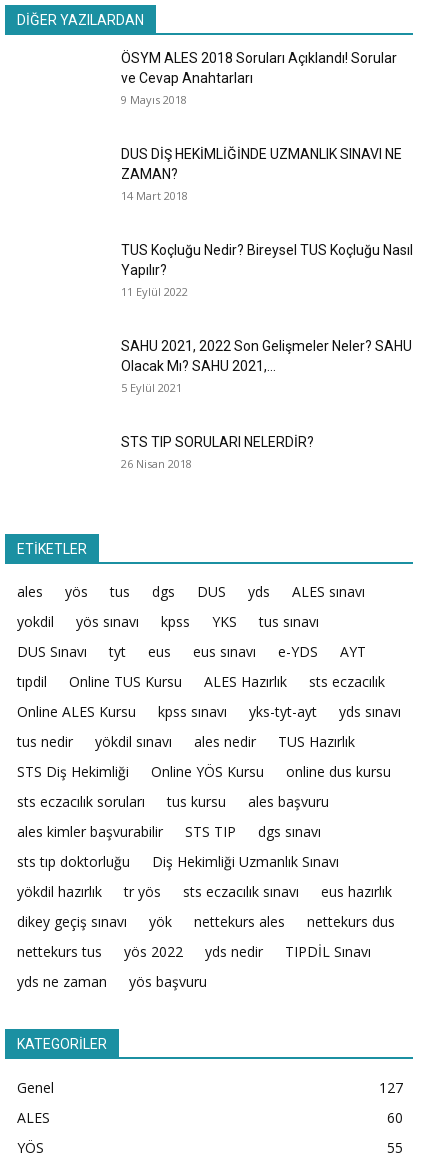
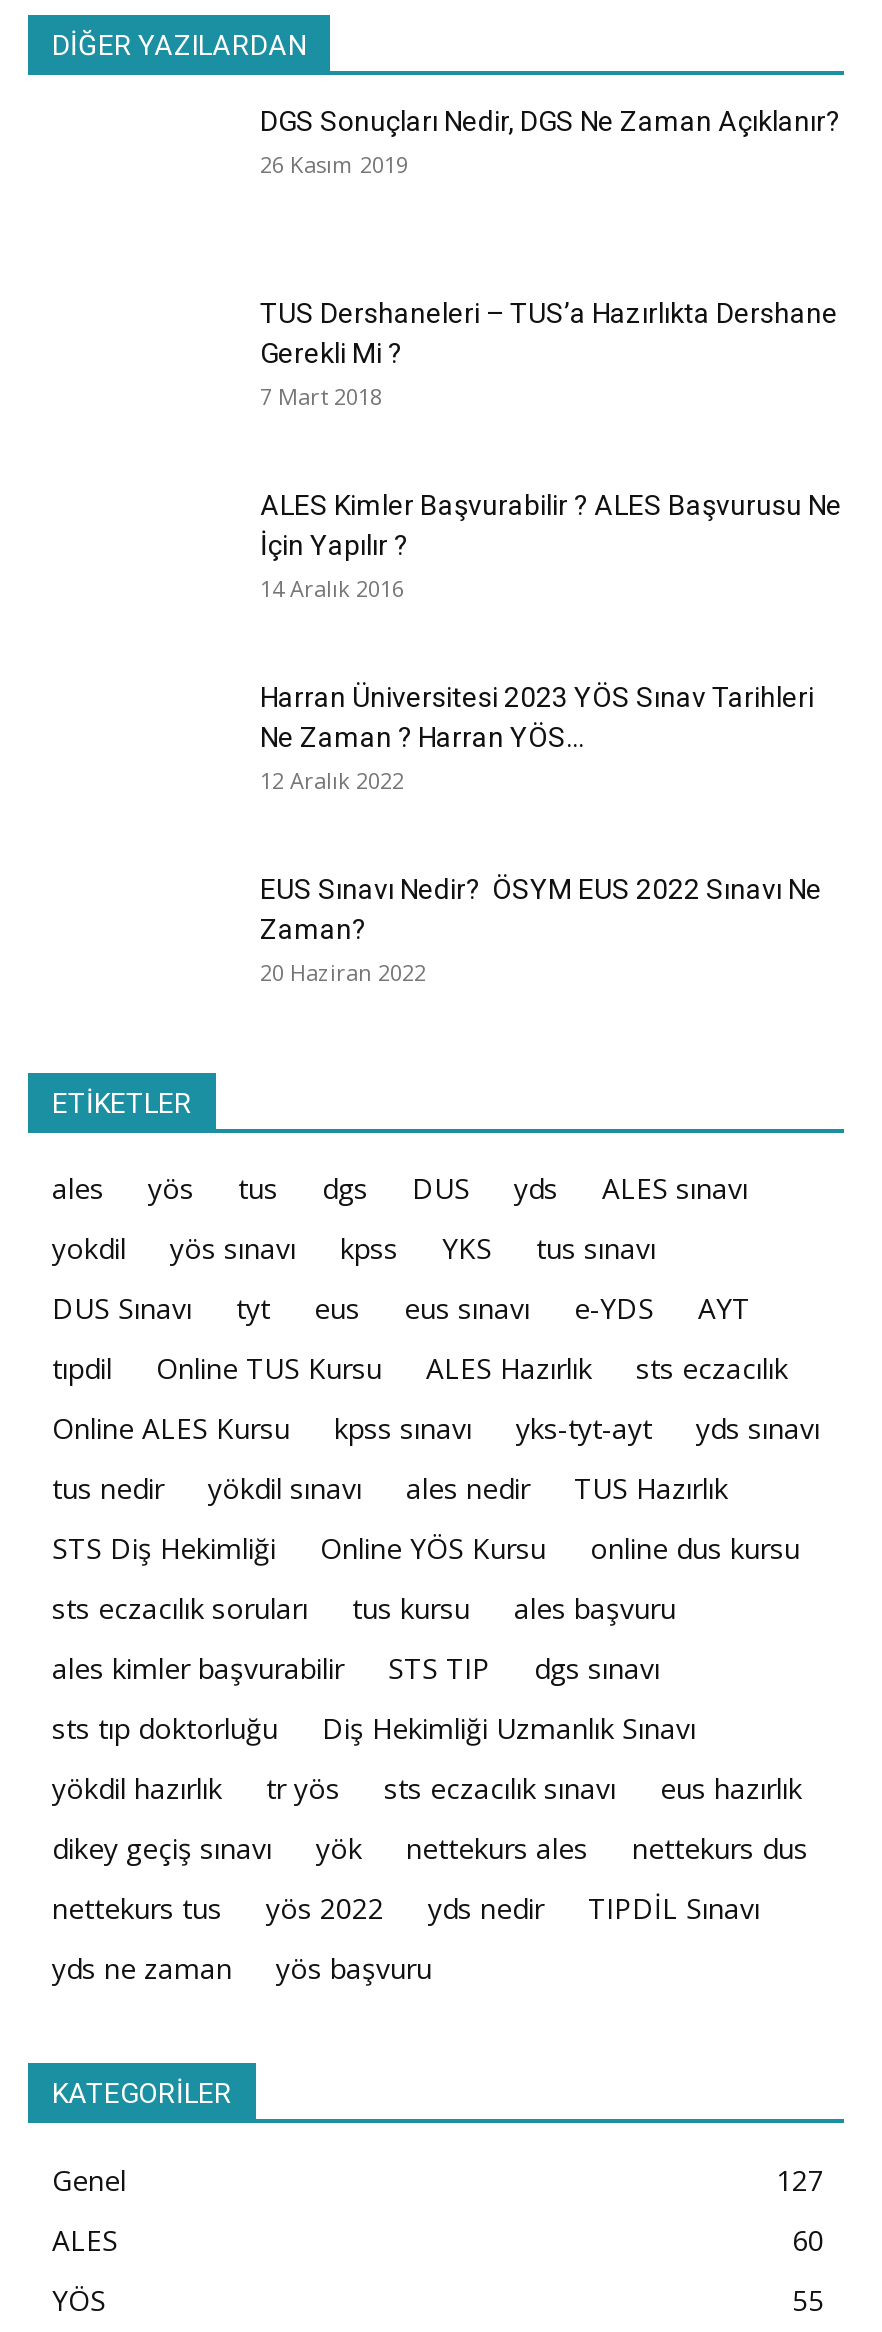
- ÖSYM ALES 2018 Soruları Açıklandı! Sorular
- ve Cevap Anahtarları
- 9 Mayıs 2018
+ DGS Sonuçları Nedir, DGS Ne Zaman Açıklanır?
+ 26 Kasım 2019

- DUS DİŞ HEKİMLİĞİNDE UZMANLIK SINAVI NE
- ZAMAN?
- 14 Mart 2018
+ TUS Dershaneleri – TUS’a Hazırlıkta Dershane
+ Gerekli Mi ?
+ 7 Mart 2018

- TUS Koçluğu Nedir? Bireysel TUS Koçluğu Nasıl
- Yapılır?
- 11 Eylül 2022
+ ALES Kimler Başvurabilir ? ALES Başvurusu Ne
+ İçin Yapılır ?
+ 14 Aralık 2016

- SAHU 2021, 2022 Son Gelişmeler Neler? SAHU
- Olacak Mı? SAHU 2021,...
- 5 Eylül 2021
+ Harran Üniversitesi 2023 YÖS Sınav Tarihleri
+ Ne Zaman ? Harran YÖS...
+ 12 Aralık 2022

- STS TIP SORULARI NELERDİR?
- 26 Nisan 2018
+ EUS Sınavı Nedir? ÖSYM EUS 2022 Sınavı Ne
+ Zaman?
+ 20 Haziran 2022
